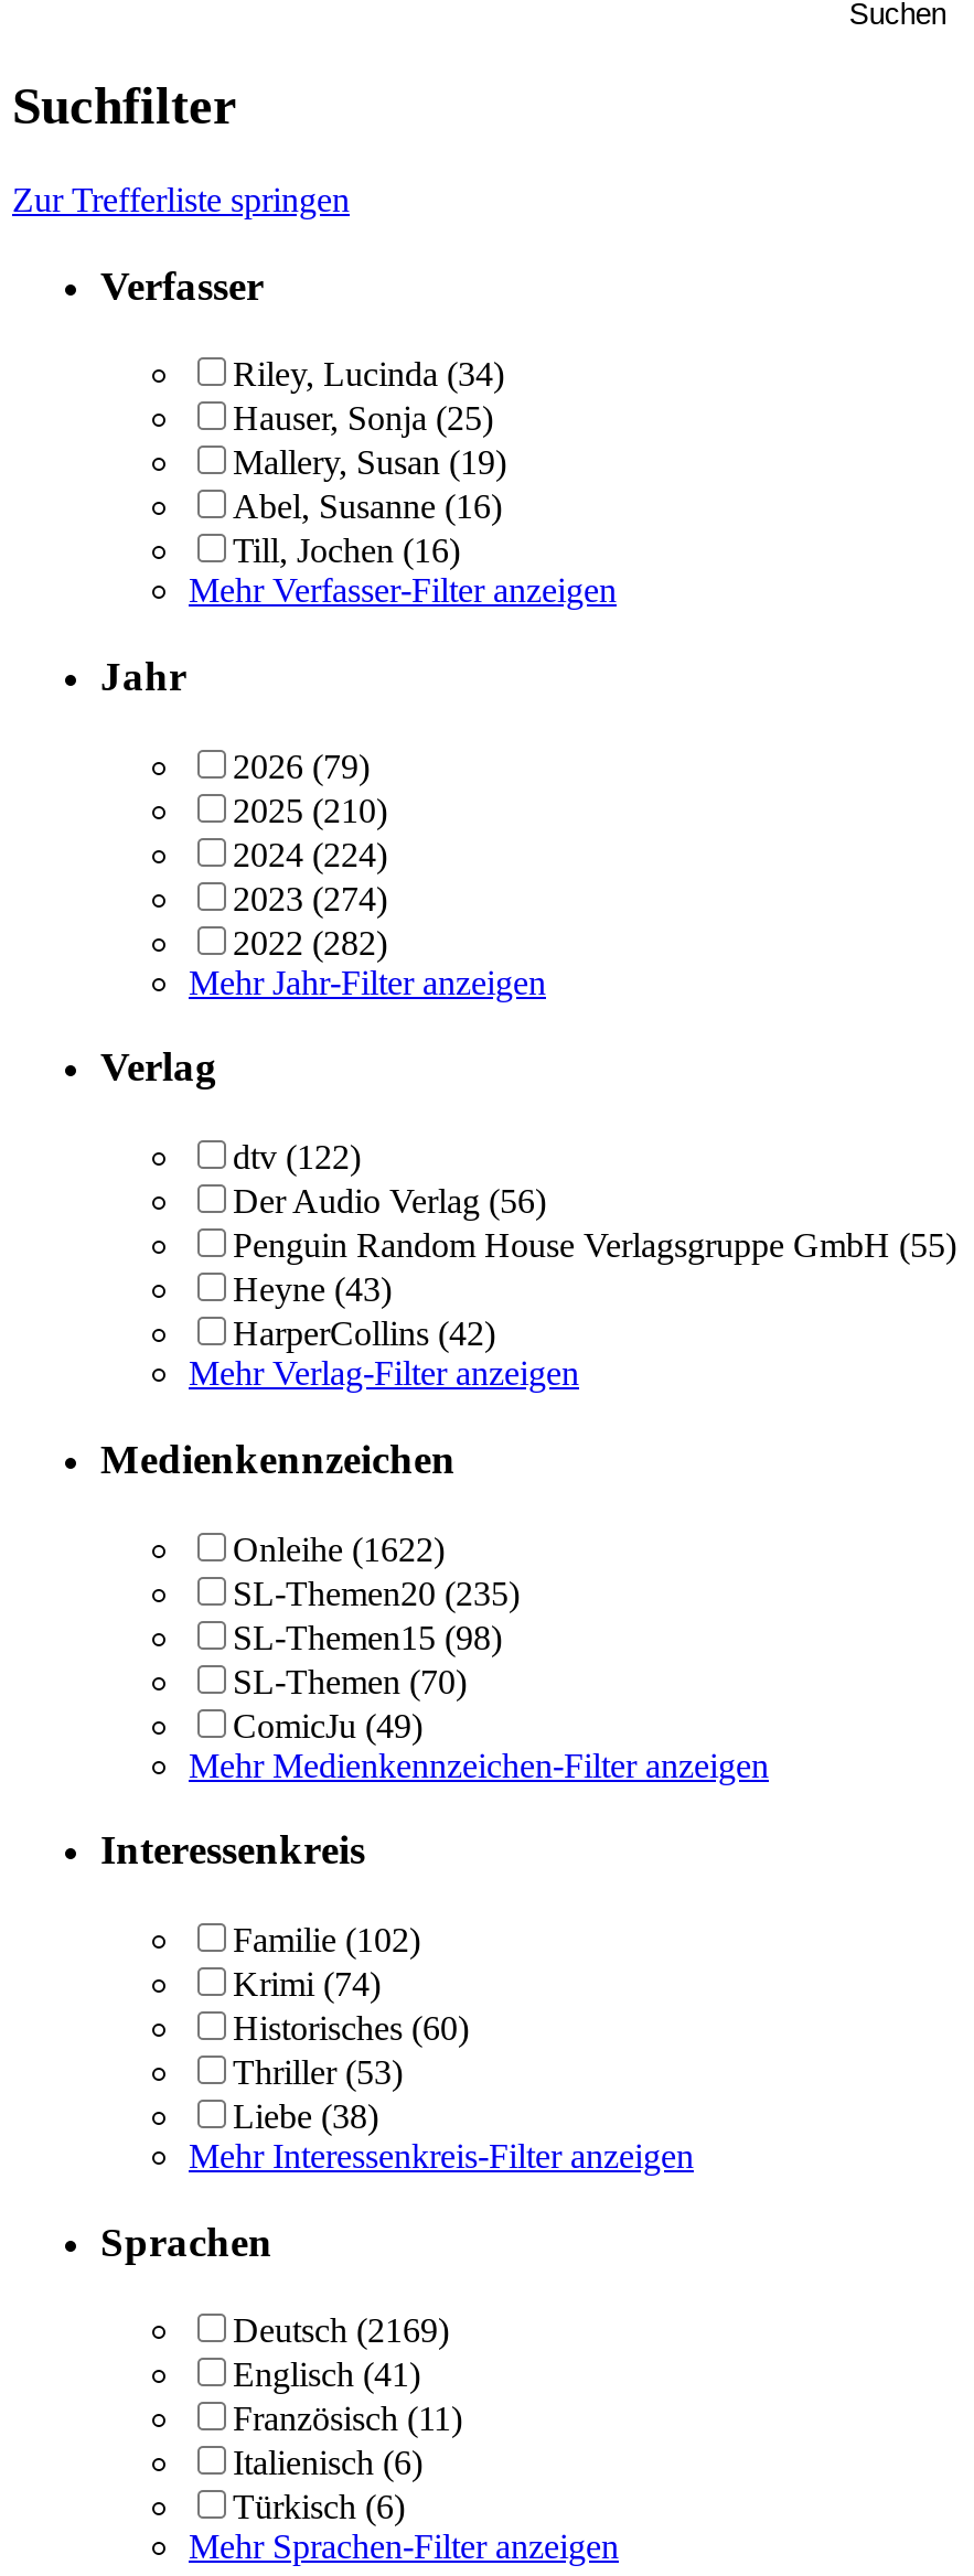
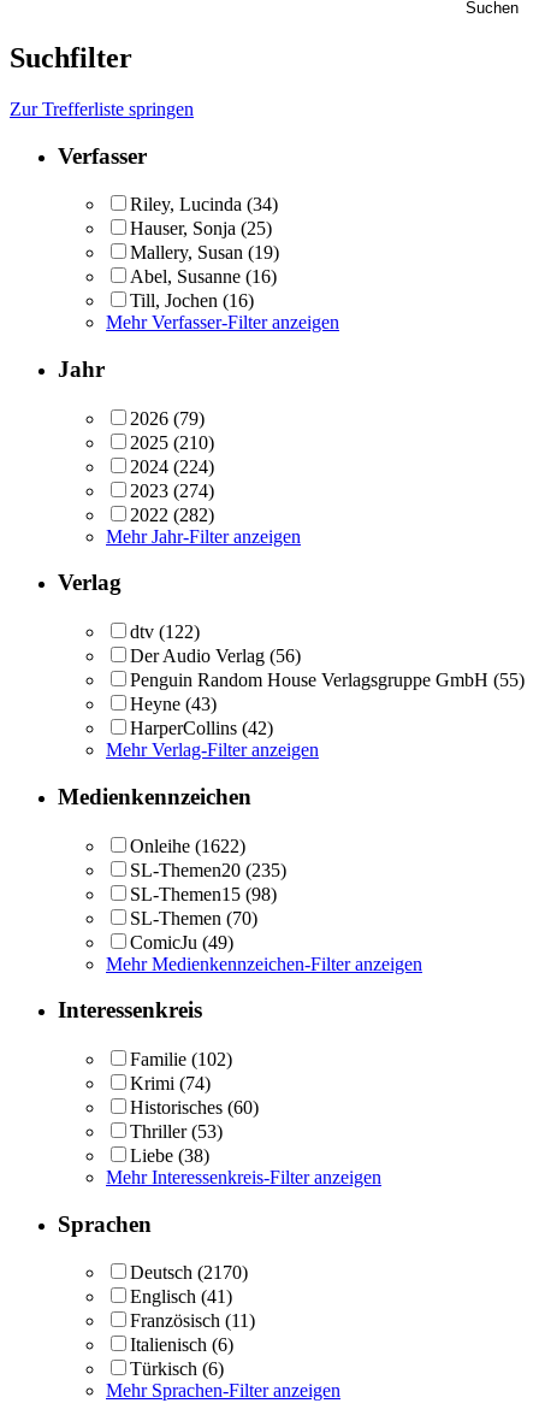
- Deutsch (2169)
+ Deutsch (2170)
